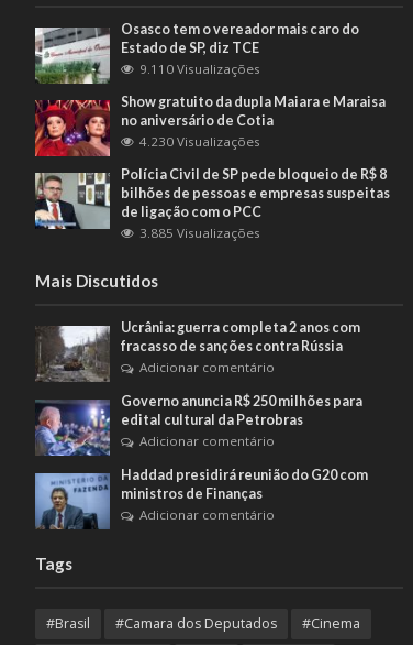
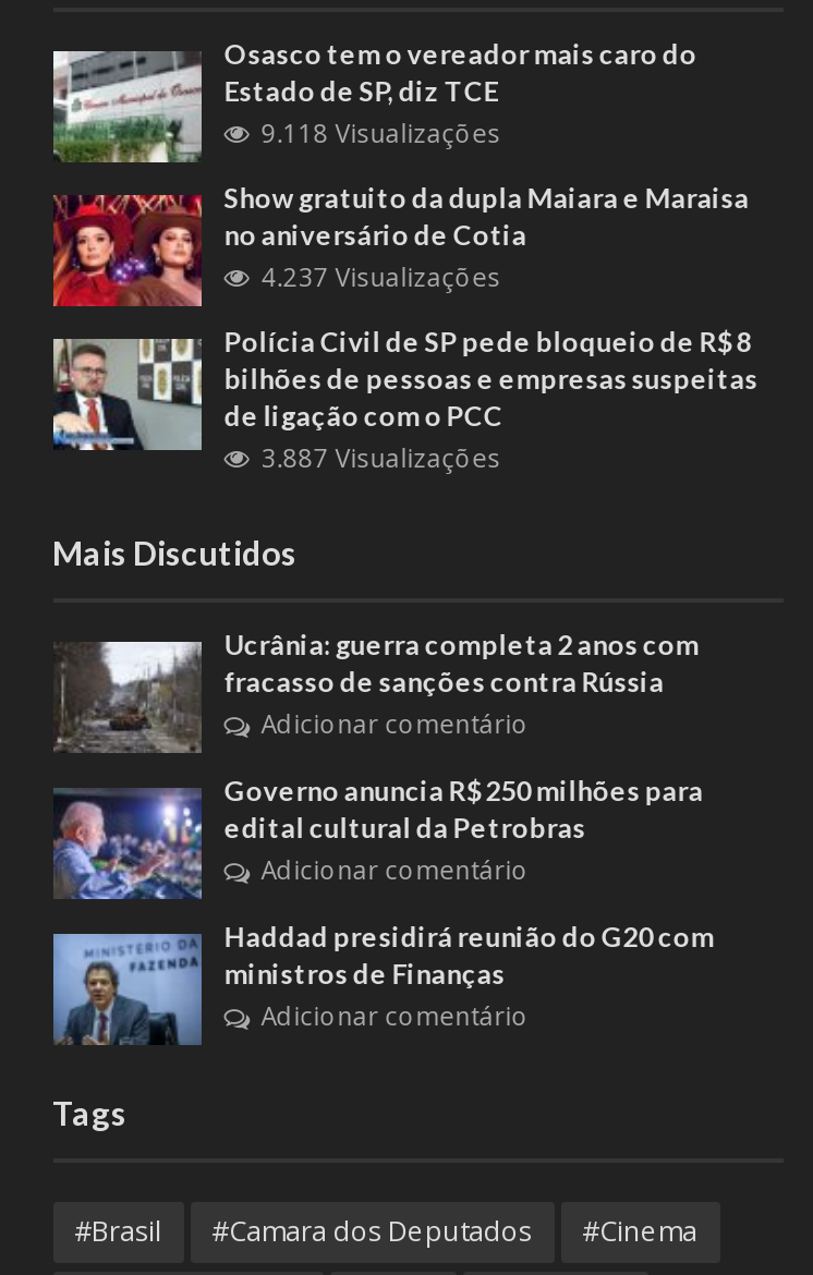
- 9.110 Visualizações
+ 9.118 Visualizações

- 4.230 Visualizações
+ 4.237 Visualizações

- 3.885 Visualizações
+ 3.887 Visualizações
